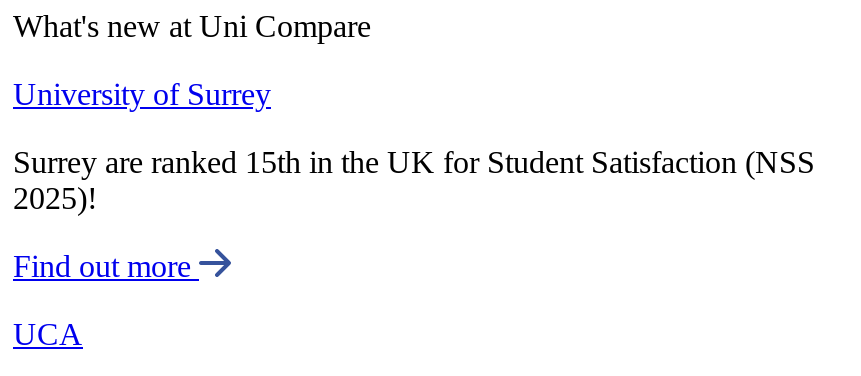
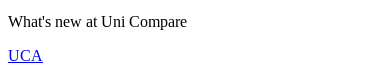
- University of Surrey
- Surrey are ranked 15th in the UK for Student Satisfaction (NSS
- 2025)!
- Find out more
